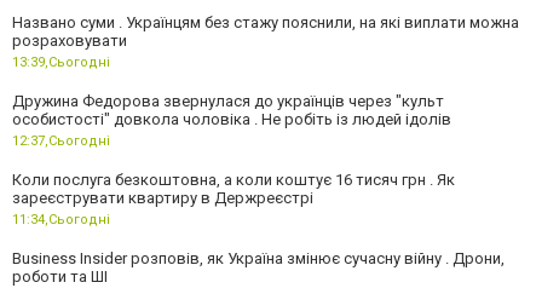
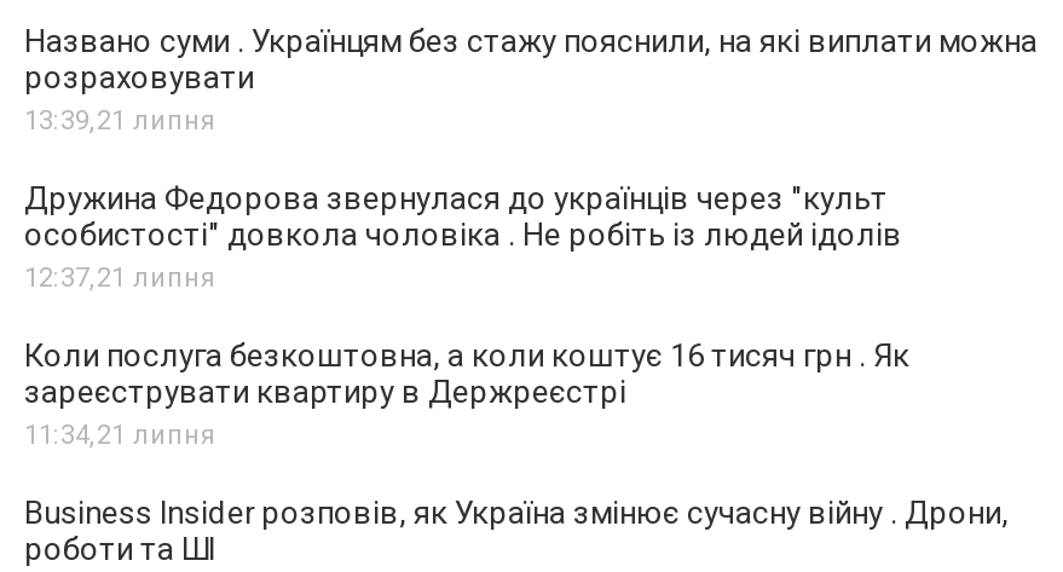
- 13:39,Сьогодні
+ 13:39,21 липня

- 12:37,Сьогодні
+ 12:37,21 липня

- 11:34,Сьогодні
+ 11:34,21 липня
